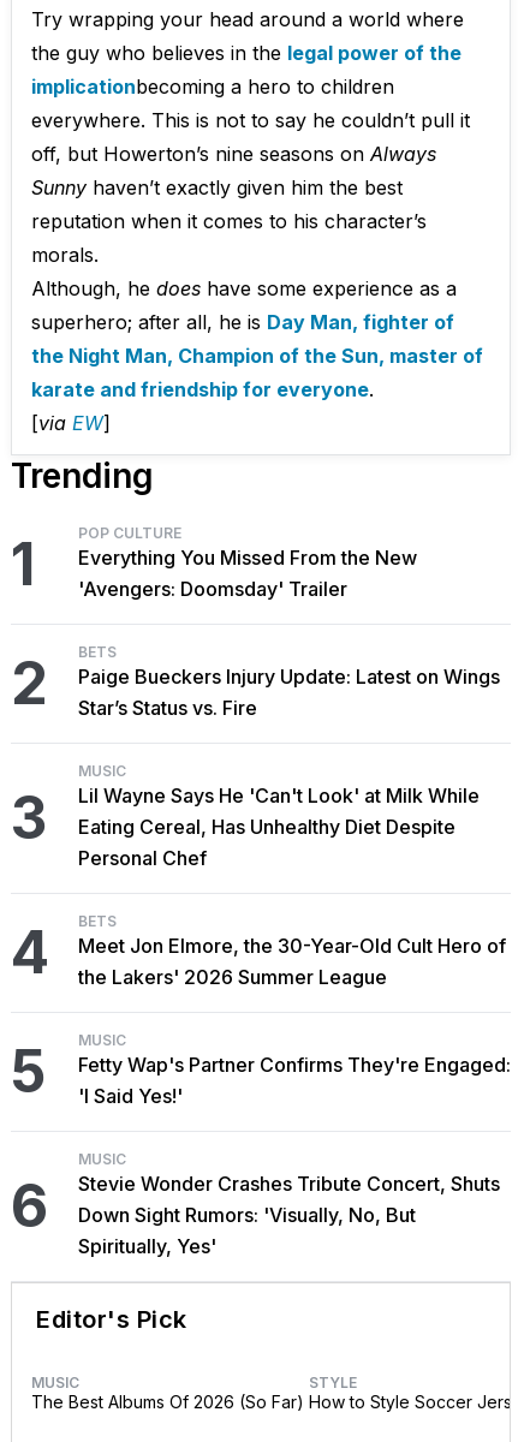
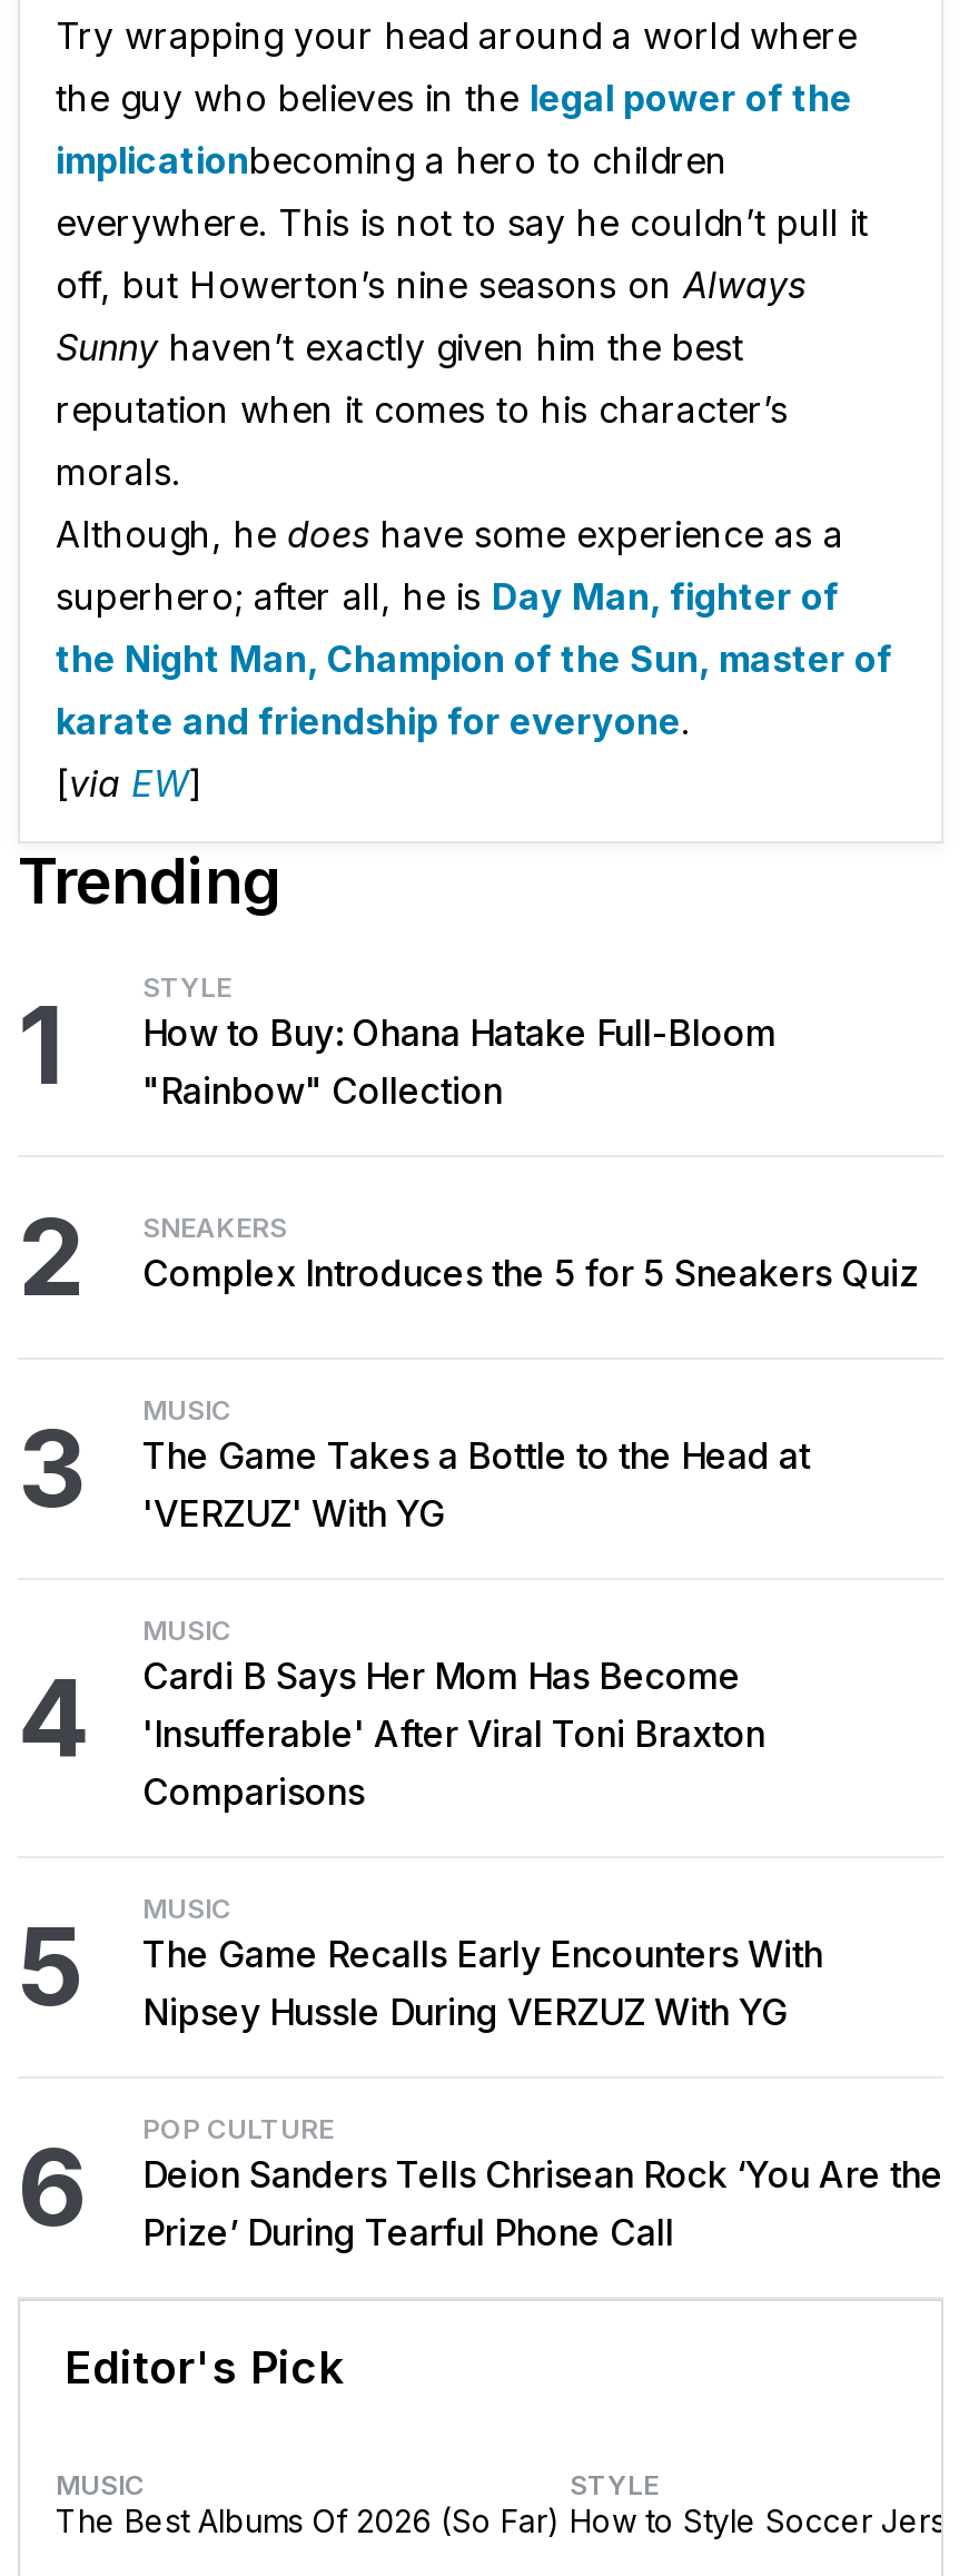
- POP CULTURE
- Everything You Missed From the New
- 'Avengers: Doomsday' Trailer
+ STYLE
+ How to Buy: Ohana Hatake Full-Bloom
+ "Rainbow" Collection

- BETS
- Paige Bueckers Injury Update: Latest on Wings
- Star’s Status vs. Fire
+ SNEAKERS
+ Complex Introduces the 5 for 5 Sneakers Quiz

- Lil Wayne Says He 'Can't Look' at Milk While
- Eating Cereal, Has Unhealthy Diet Despite
- Personal Chef
+ The Game Takes a Bottle to the Head at
+ 'VERZUZ' With YG

- BETS
- Meet Jon Elmore, the 30-Year-Old Cult Hero of
- the Lakers' 2026 Summer League
+ MUSIC
+ Cardi B Says Her Mom Has Become
+ 'Insufferable' After Viral Toni Braxton
+ Comparisons

- Fetty Wap's Partner Confirms They're Engaged:
- 'I Said Yes!'
+ The Game Recalls Early Encounters With
+ Nipsey Hussle During VERZUZ With YG

- MUSIC
- Stevie Wonder Crashes Tribute Concert, Shuts
- Down Sight Rumors: 'Visually, No, But
- Spiritually, Yes'
+ POP CULTURE
+ Deion Sanders Tells Chrisean Rock ‘You Are the
+ Prize’ During Tearful Phone Call
